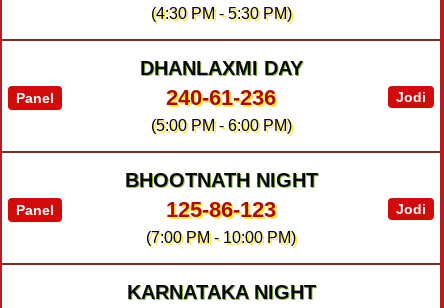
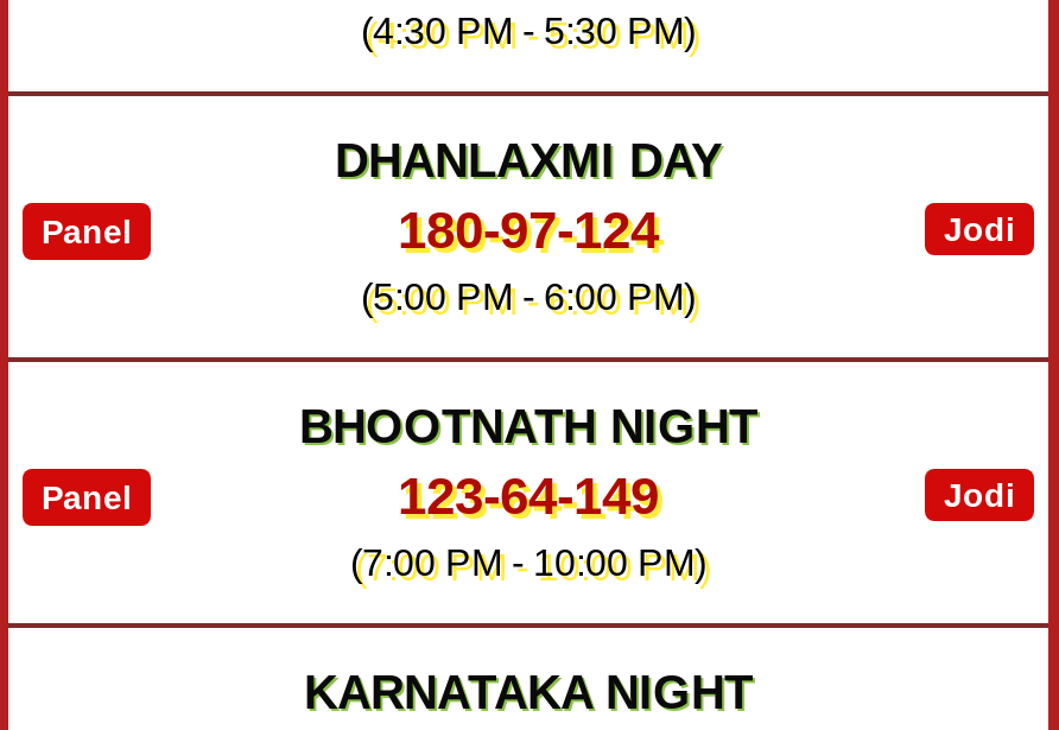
- 240-61-236
+ 180-97-124

- 125-86-123
+ 123-64-149
